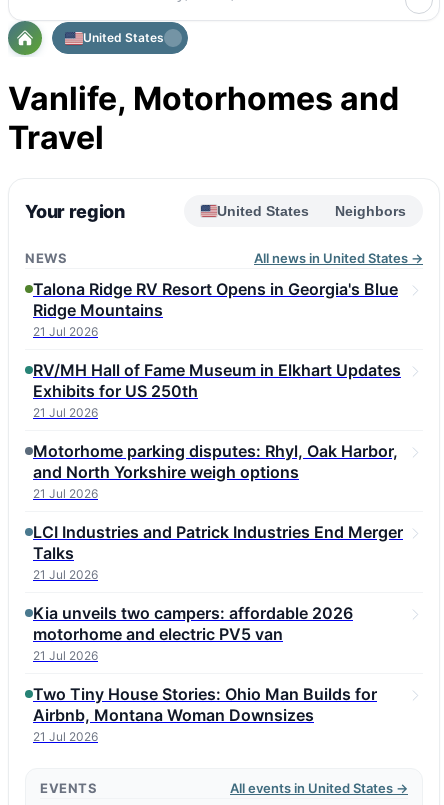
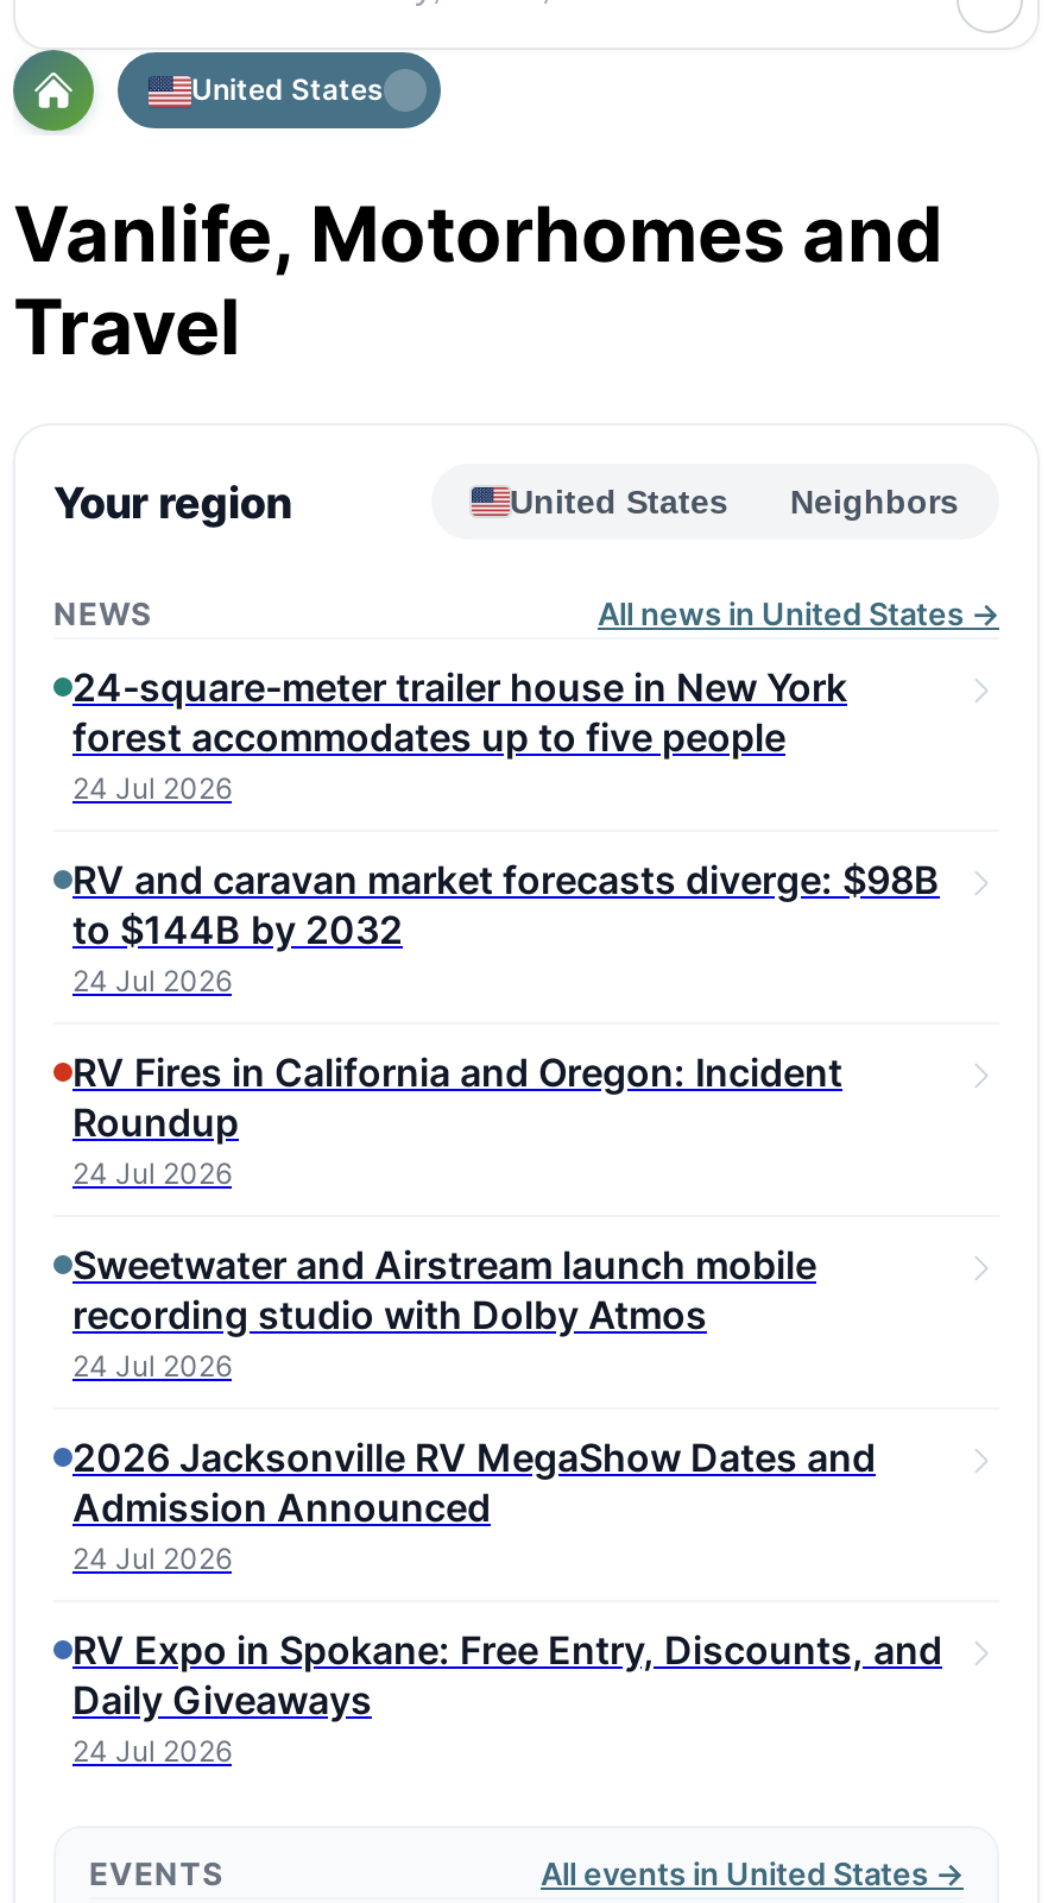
- Talona Ridge RV Resort Opens in Georgia's Blue
- Ridge Mountains
- 21 Jul 2026
+ 24-square-meter trailer house in New York
+ forest accommodates up to five people
+ 24 Jul 2026

- RV/MH Hall of Fame Museum in Elkhart Updates
- Exhibits for US 250th
- 21 Jul 2026
+ RV and caravan market forecasts diverge: $98B
+ to $144B by 2032
+ 24 Jul 2026

- Motorhome parking disputes: Rhyl, Oak Harbor,
- and North Yorkshire weigh options
- 21 Jul 2026
+ RV Fires in California and Oregon: Incident
+ Roundup
+ 24 Jul 2026

- LCI Industries and Patrick Industries End Merger
- Talks
- 21 Jul 2026
+ Sweetwater and Airstream launch mobile
+ recording studio with Dolby Atmos
+ 24 Jul 2026

- Kia unveils two campers: affordable 2026
- motorhome and electric PV5 van
- 21 Jul 2026
+ 2026 Jacksonville RV MegaShow Dates and
+ Admission Announced
+ 24 Jul 2026

- Two Tiny House Stories: Ohio Man Builds for
- Airbnb, Montana Woman Downsizes
- 21 Jul 2026
+ RV Expo in Spokane: Free Entry, Discounts, and
+ Daily Giveaways
+ 24 Jul 2026
